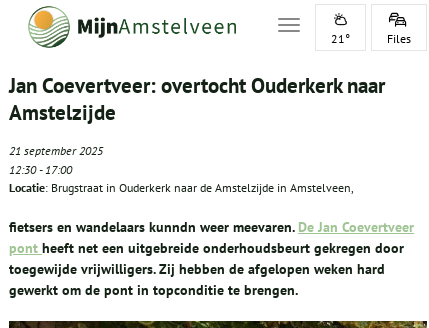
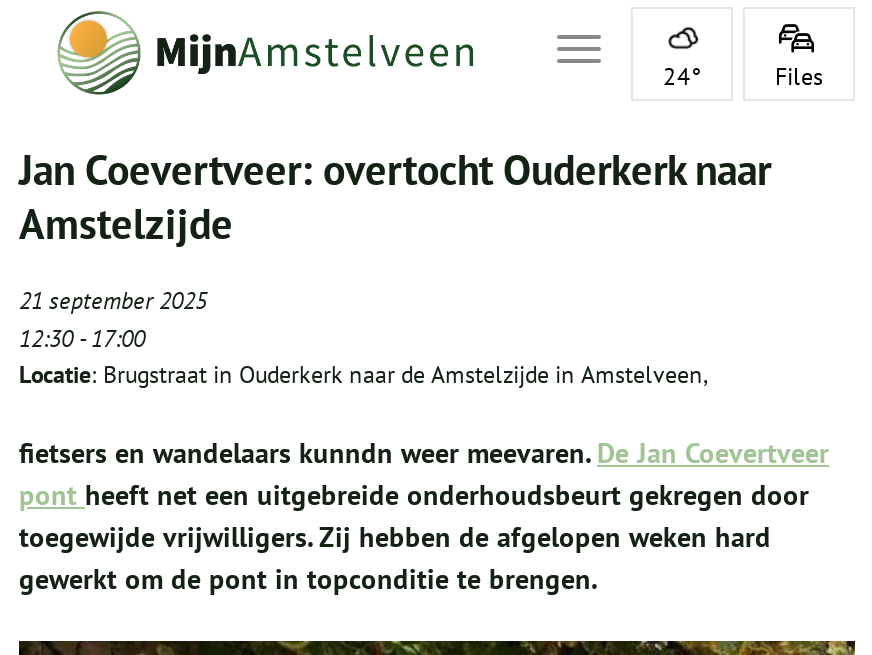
- 21°
+ 24°
